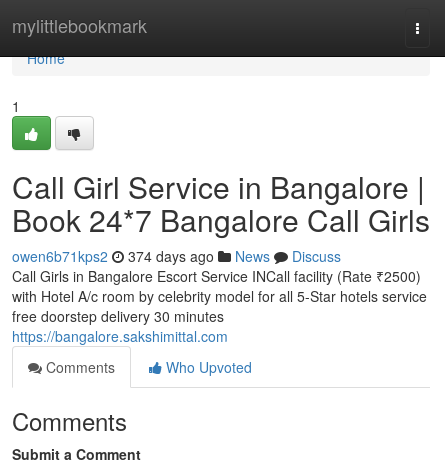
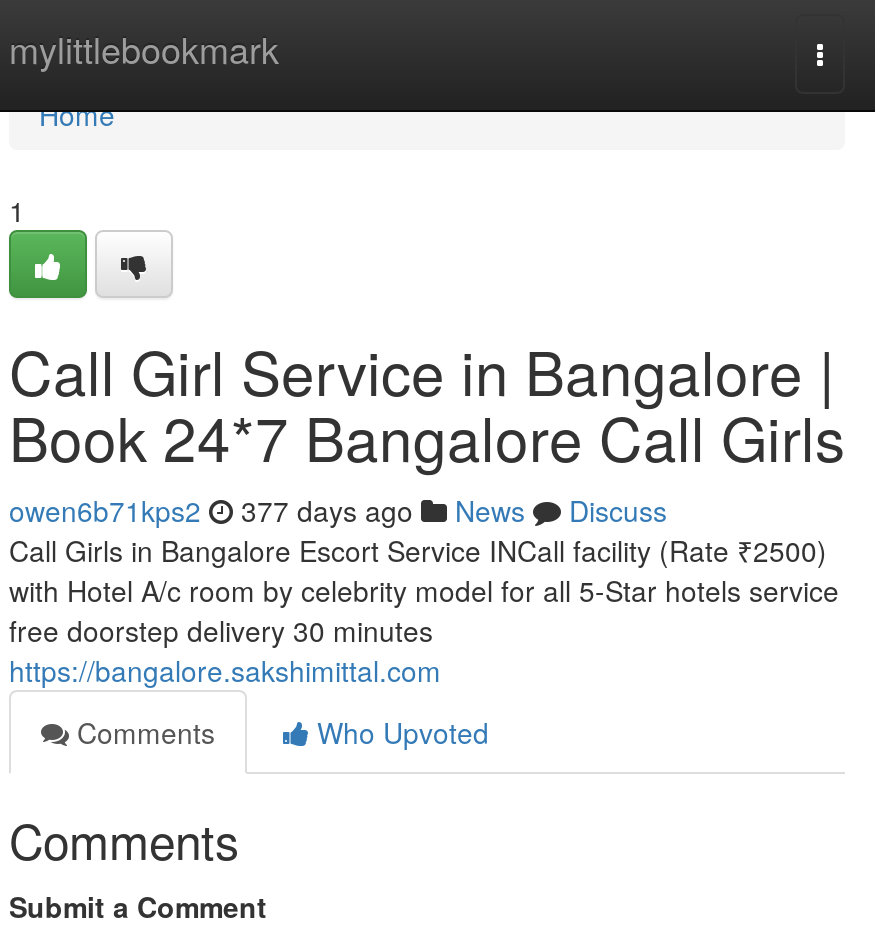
- owen6b71kps2 374 days ago News Discuss
+ owen6b71kps2 377 days ago News Discuss
